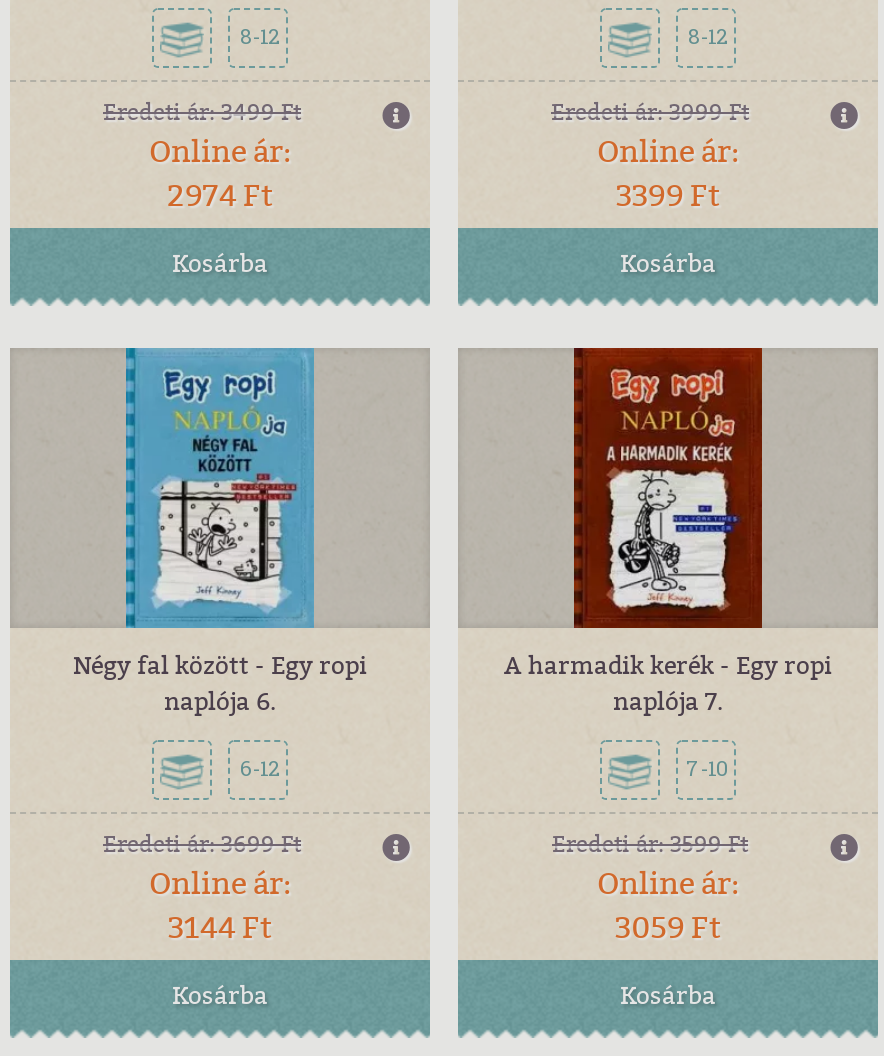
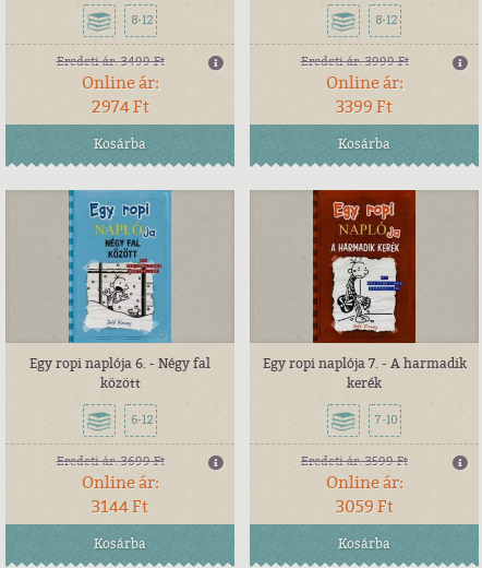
- Négy fal között - Egy ropi
- naplója 6.
+ Egy ropi naplója 6. - Négy fal
+ között

- A harmadik kerék - Egy ropi
- naplója 7.
+ Egy ropi naplója 7. - A harmadik
+ kerék
